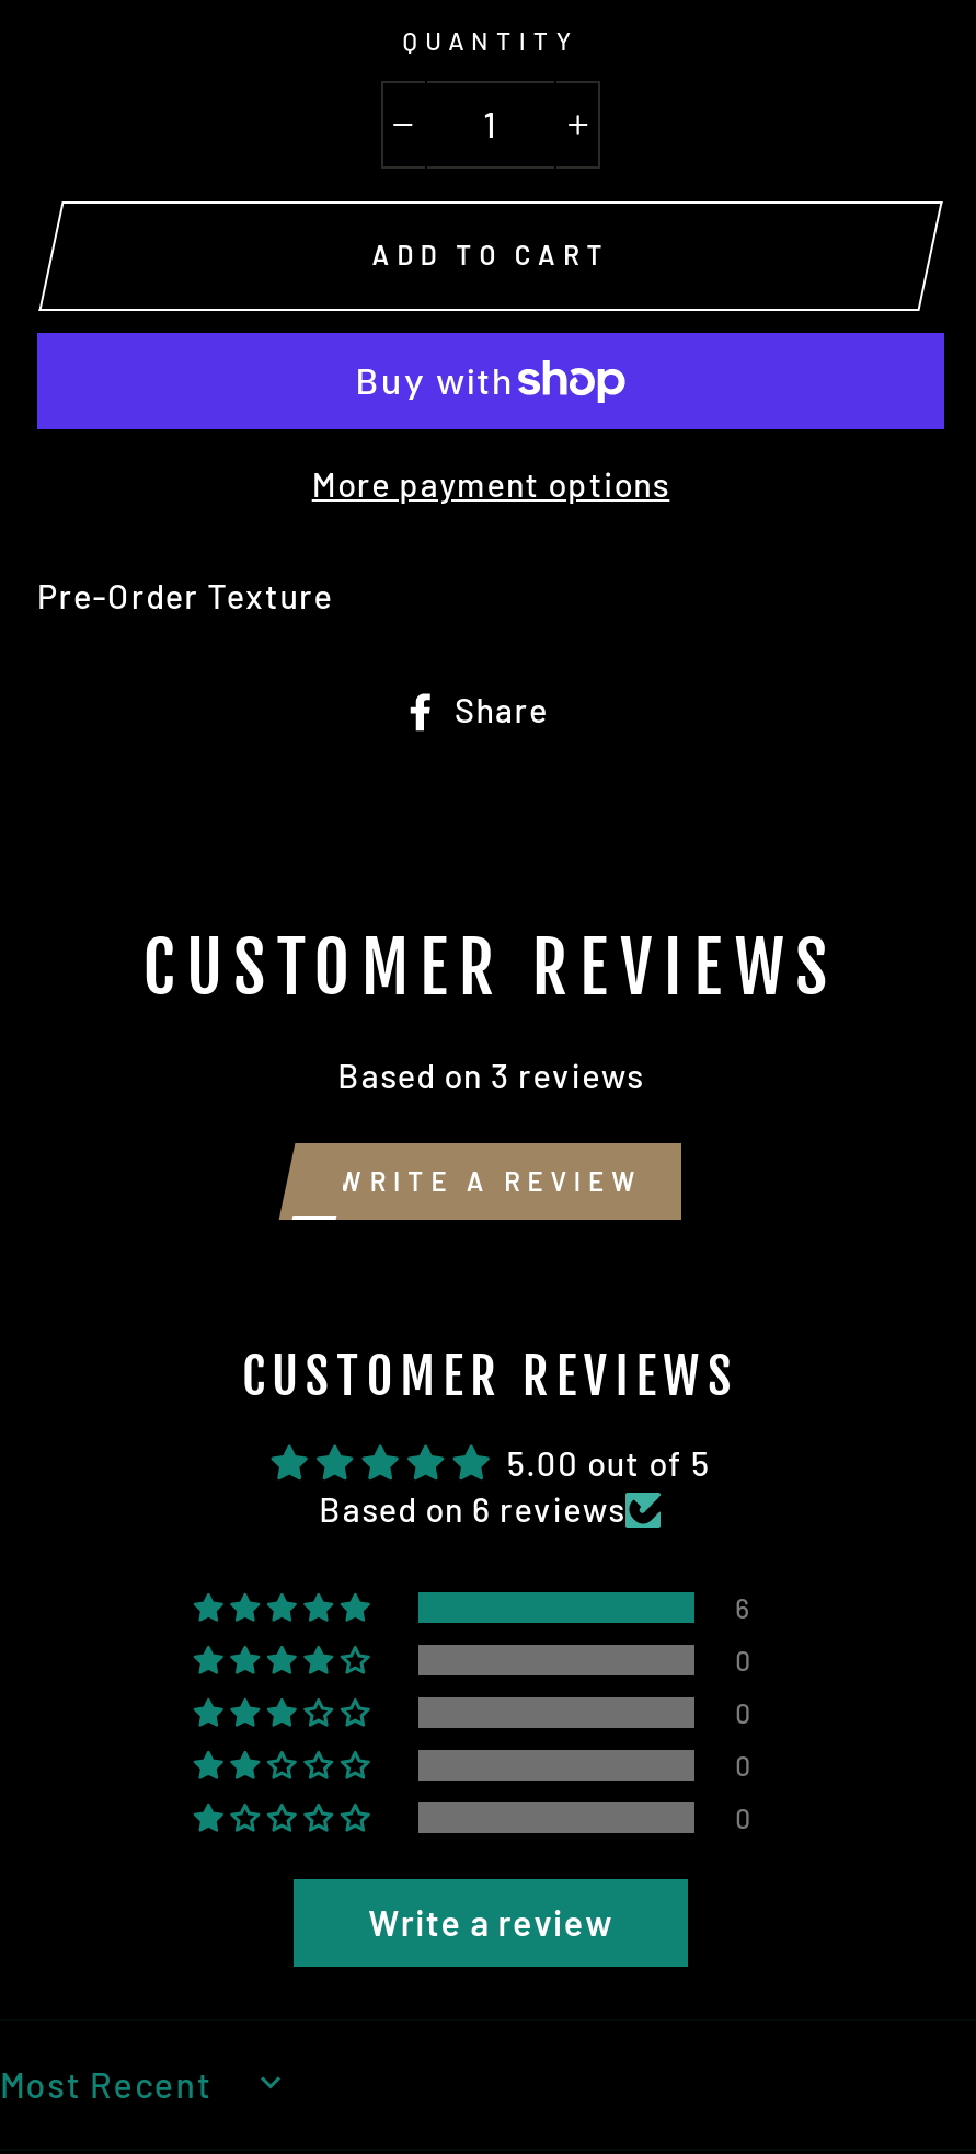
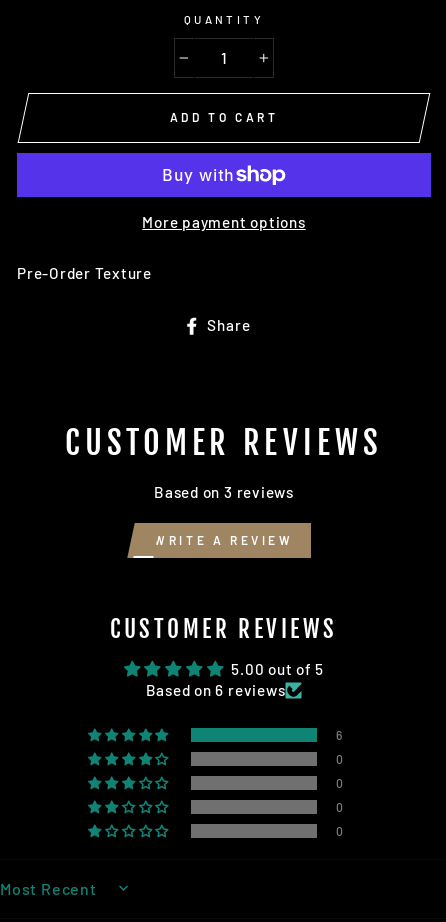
- Write a review
